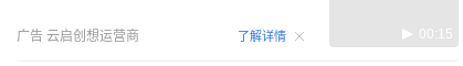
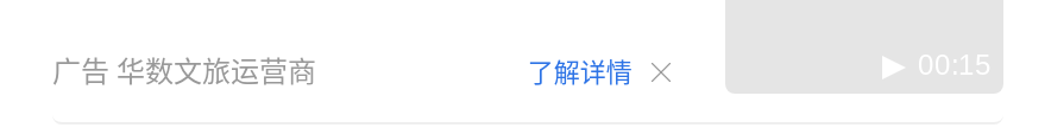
- 广告云启创想运营商
+ 广告华数文旅运营商
